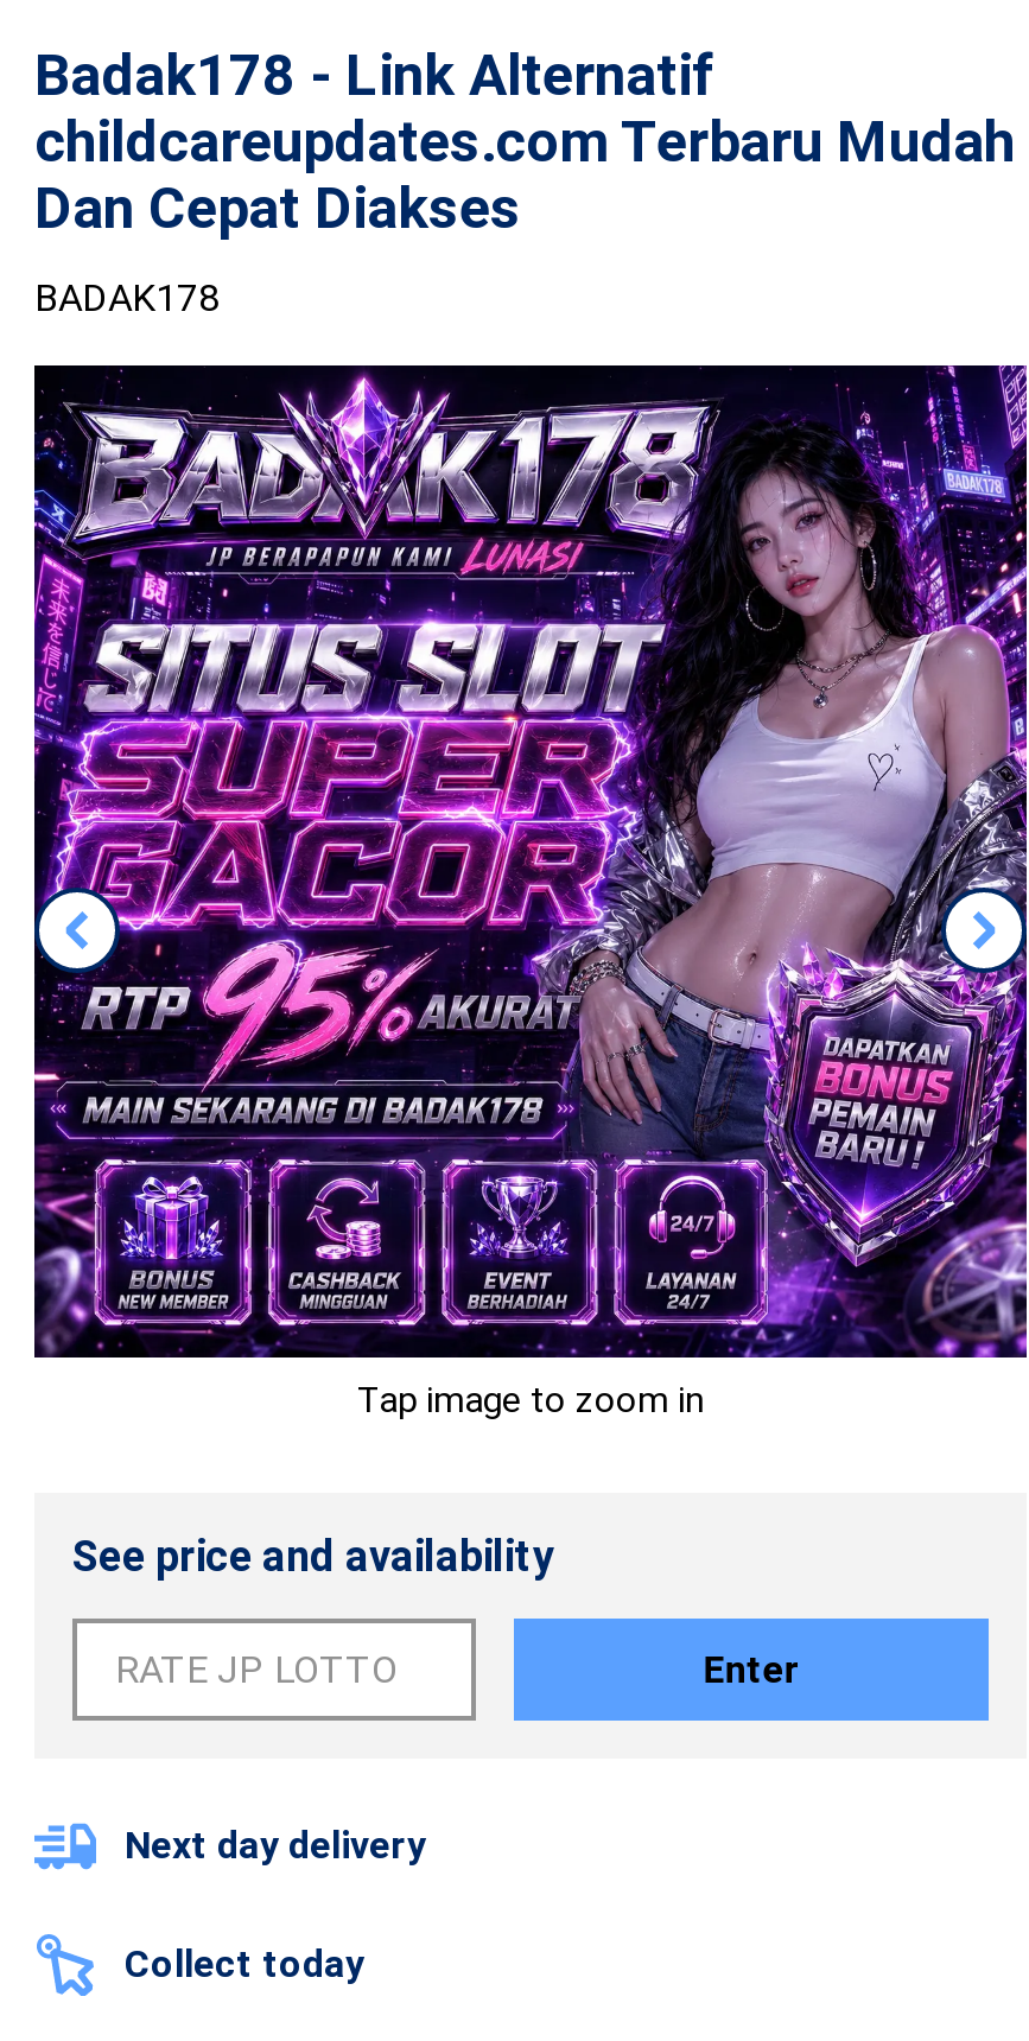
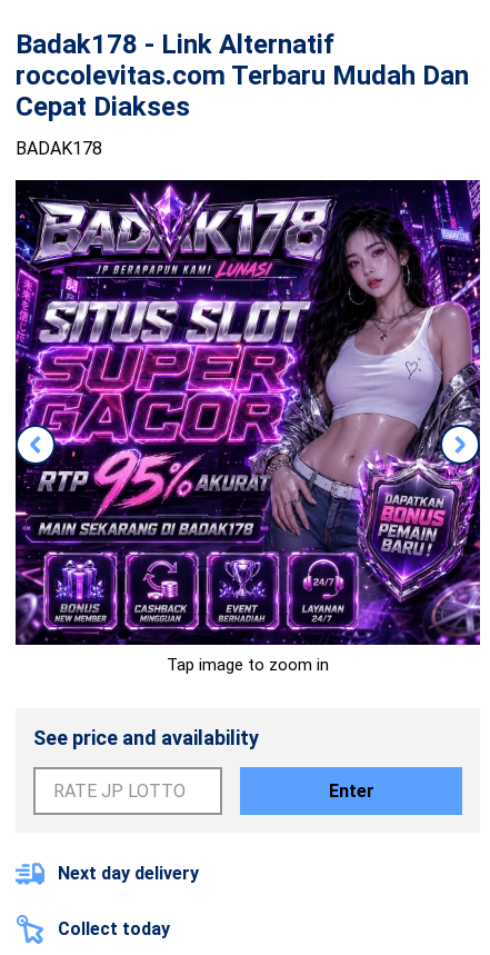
- childcareupdates.com Terbaru Mudah
- Dan Cepat Diakses
+ roccolevitas.com Terbaru Mudah Dan
+ Cepat Diakses
